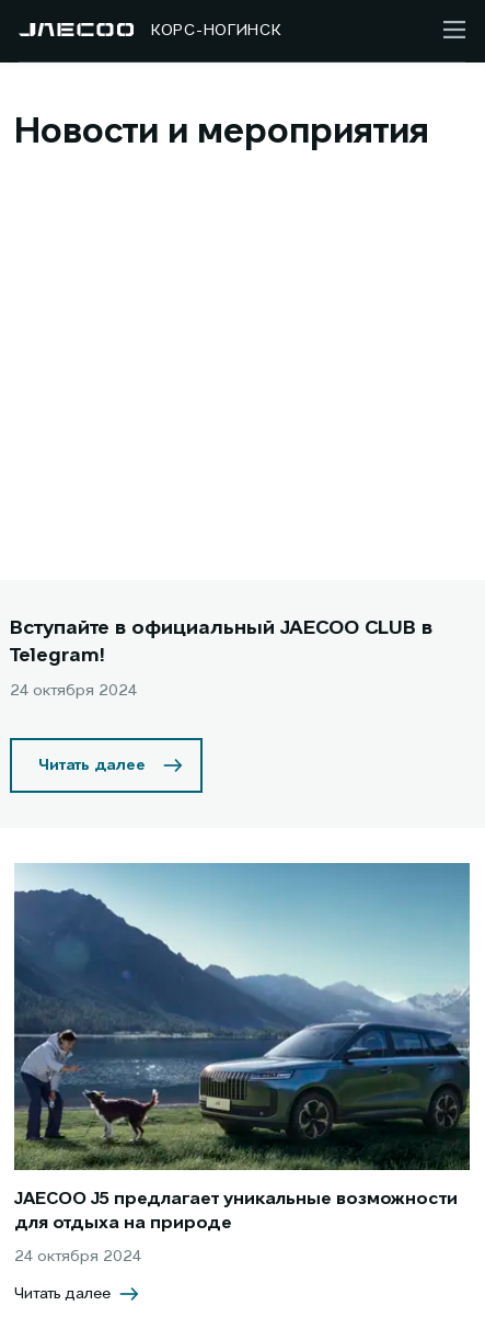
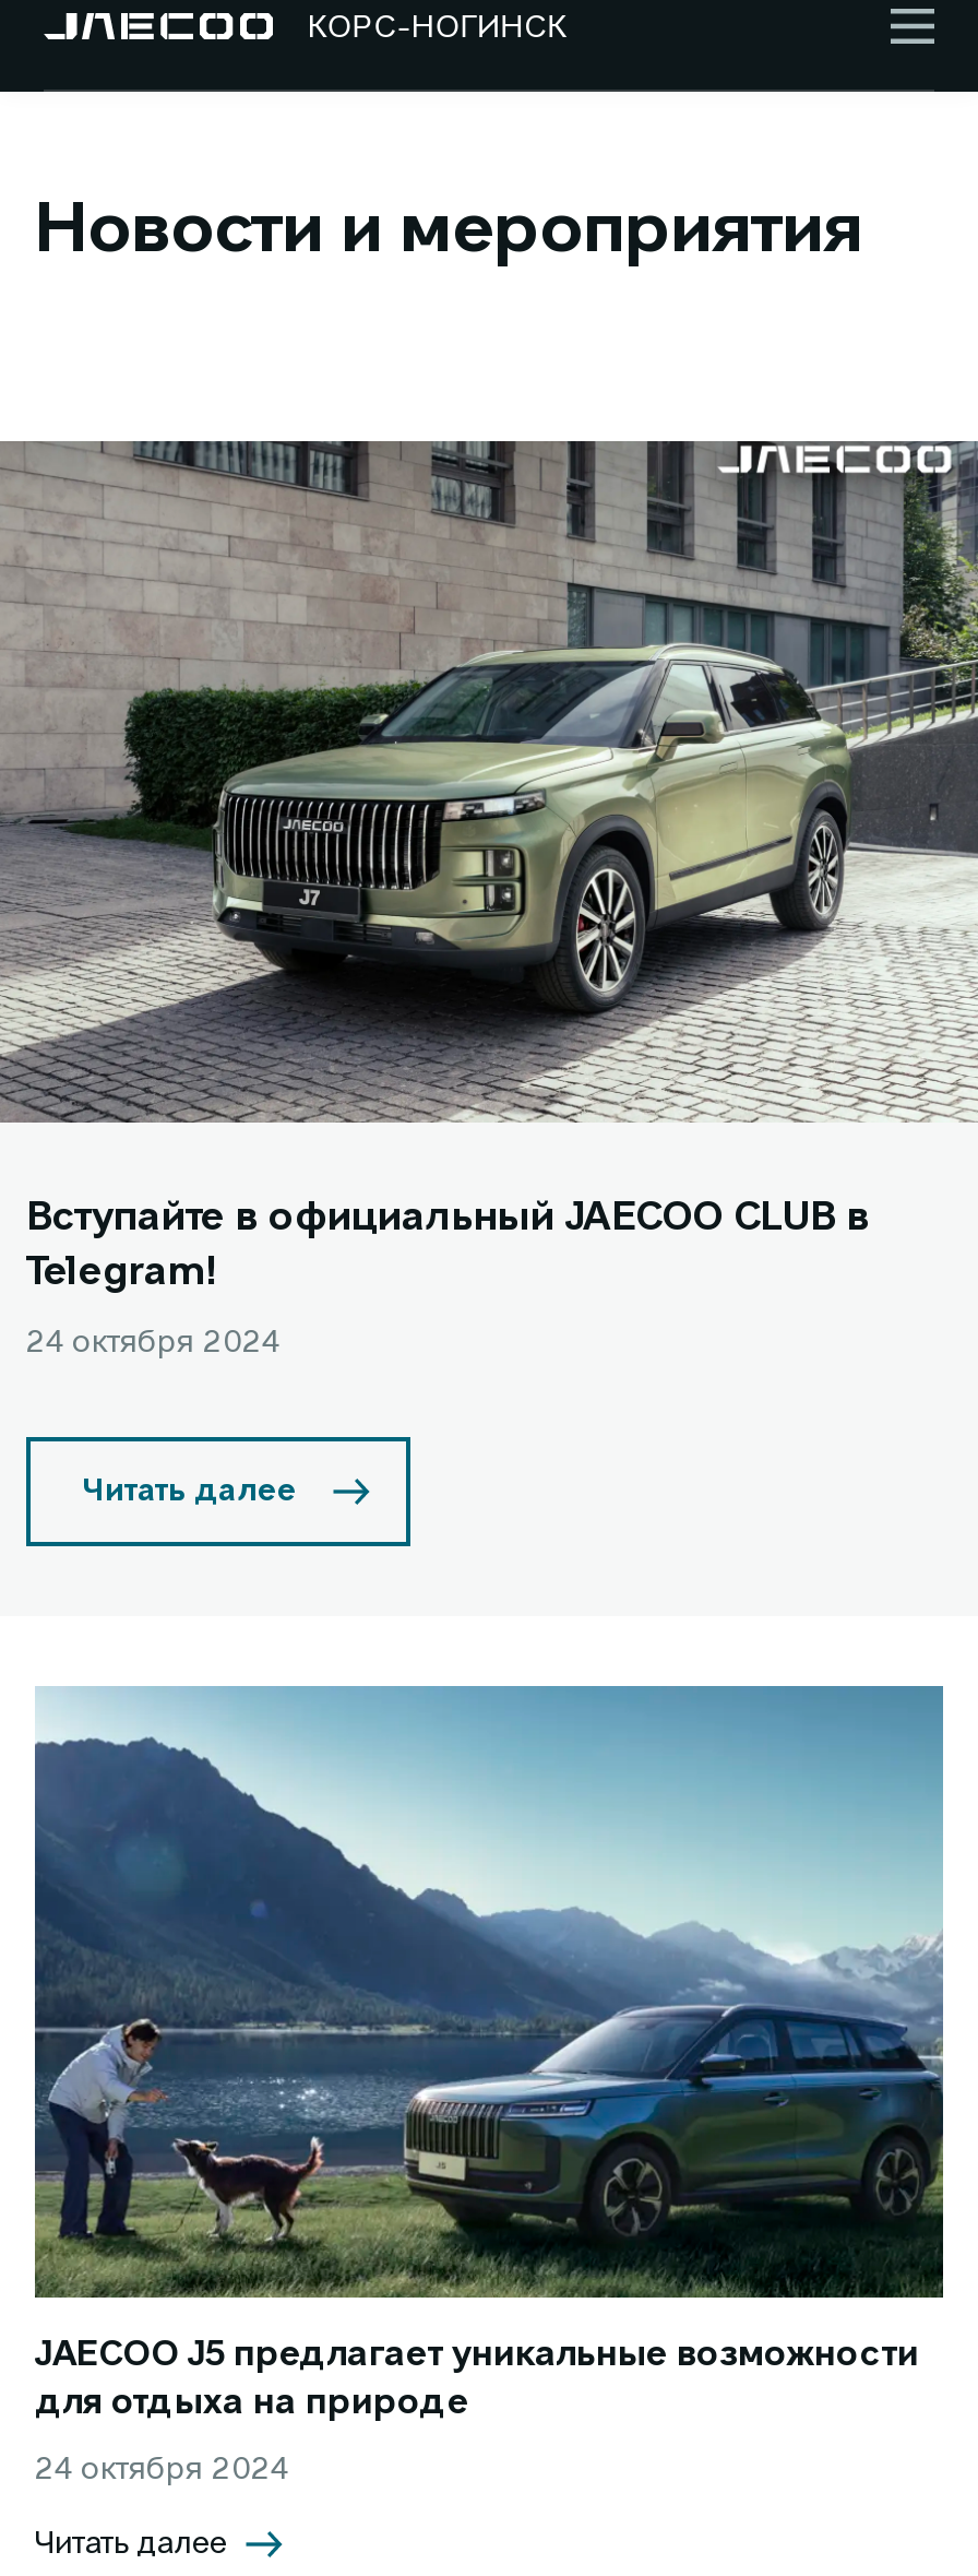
+ [image]
